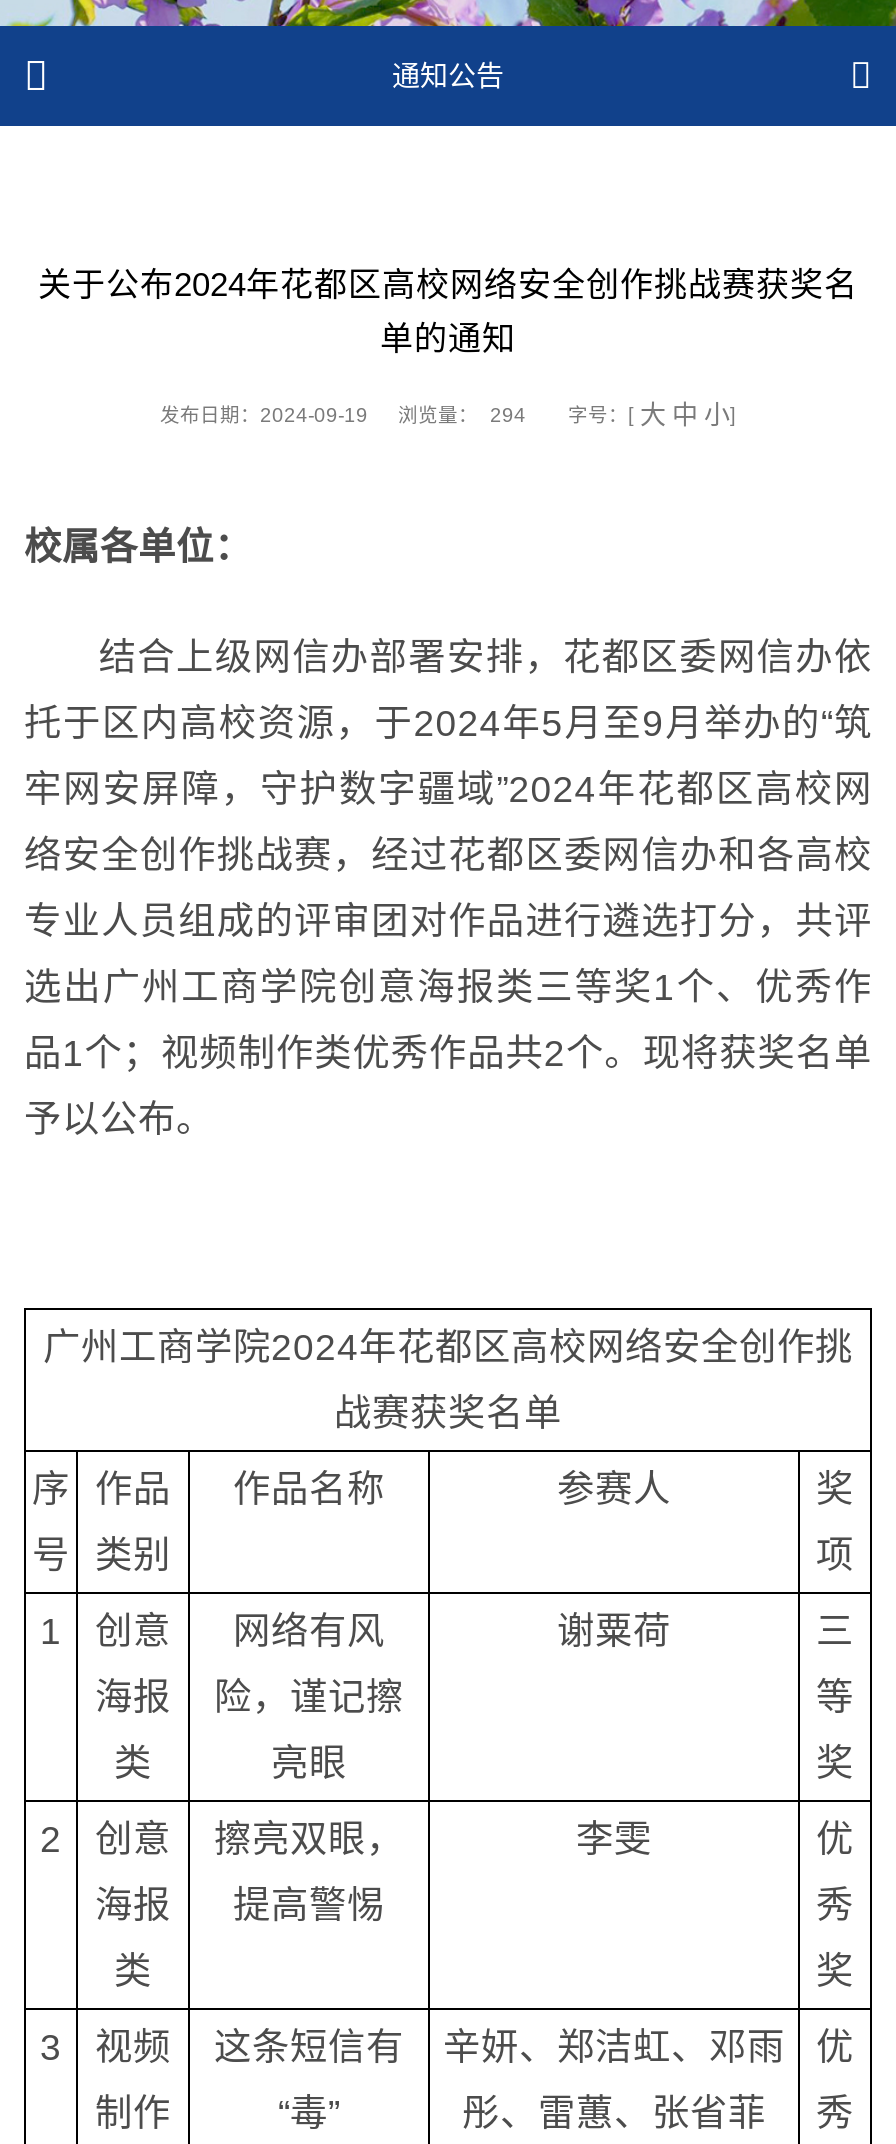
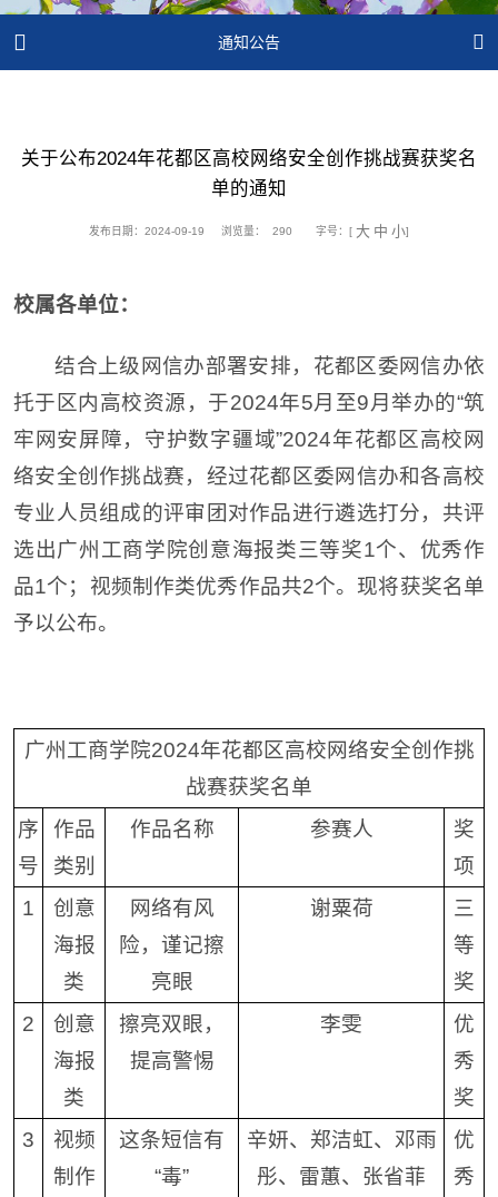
- 发布日期：2024-09-19 浏览量： 294 字号：[大 中 小]
+ 发布日期：2024-09-19 浏览量： 290 字号：[大 中 小]
